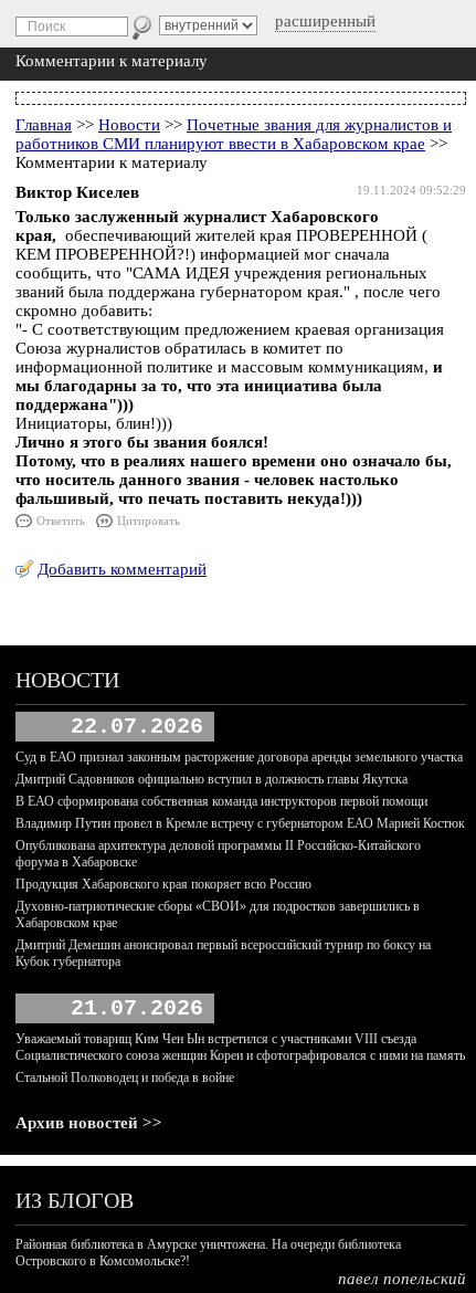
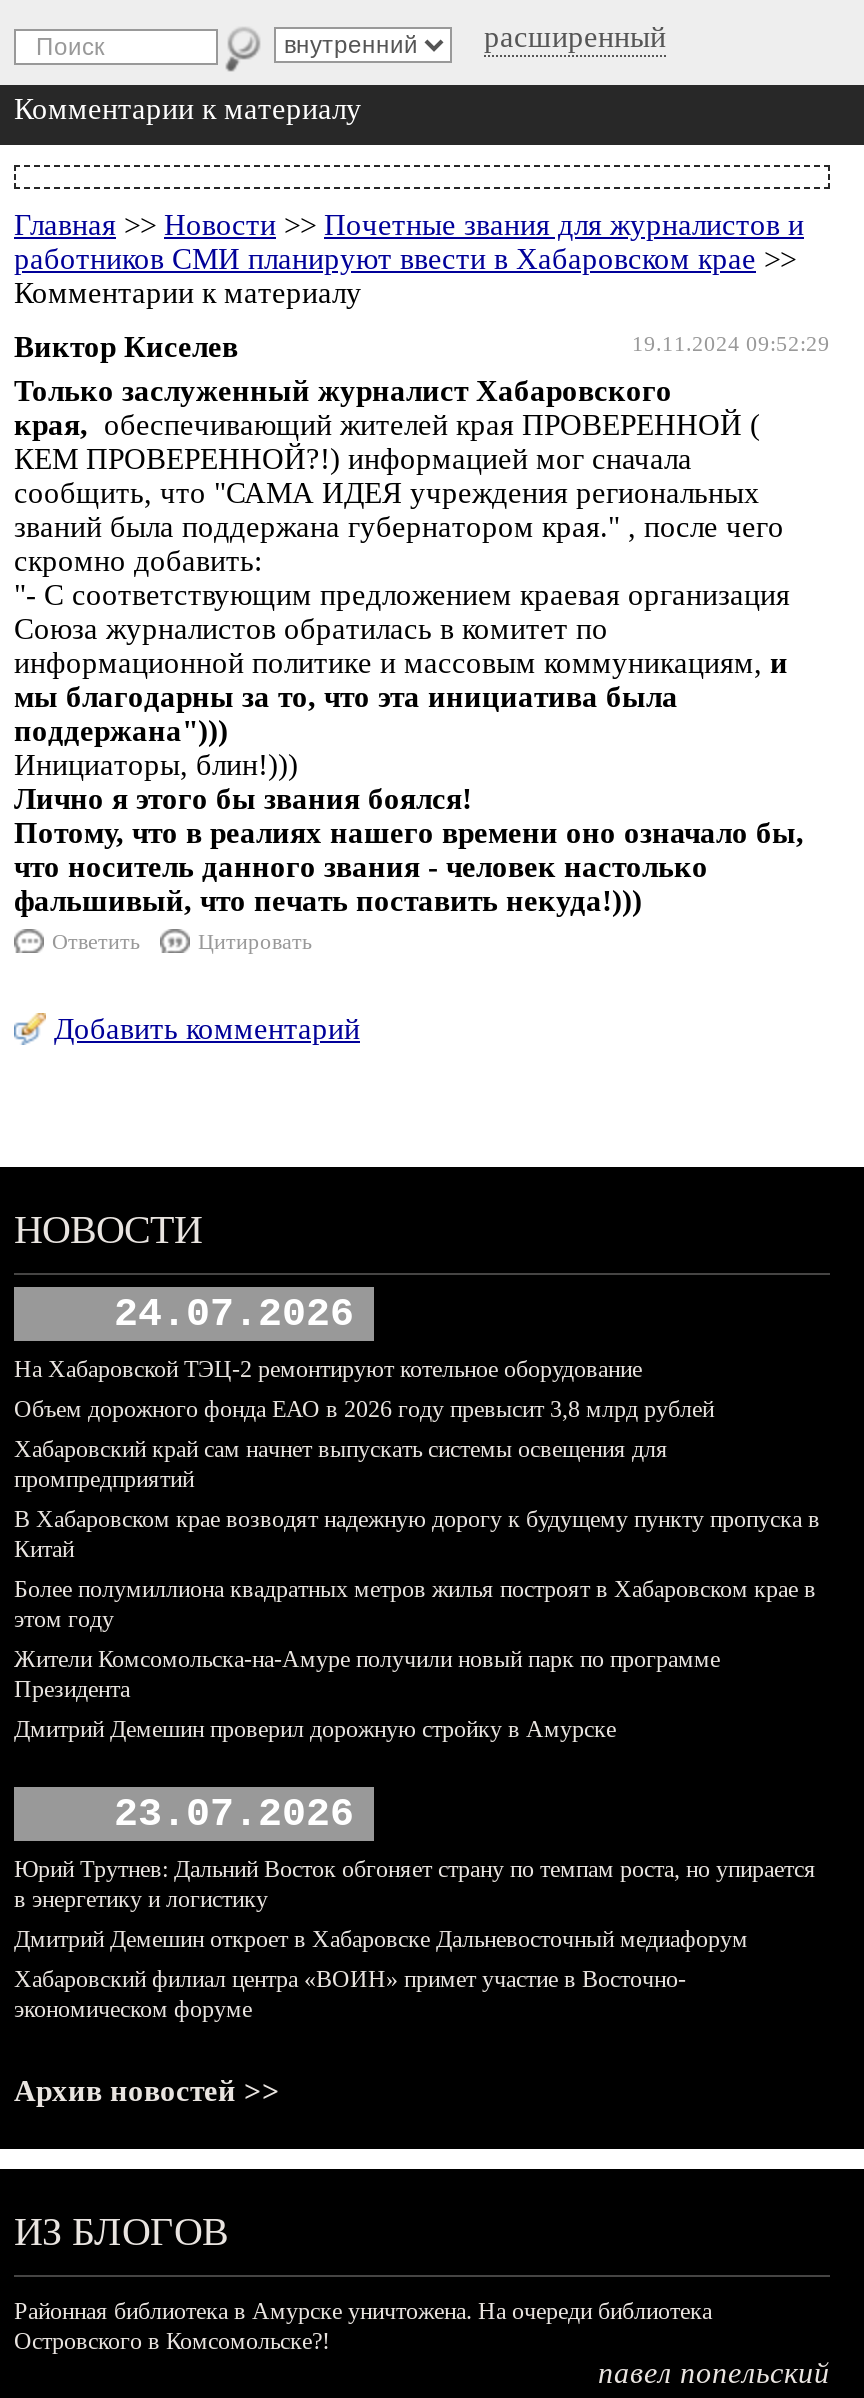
- 22.07.2026
- Суд в ЕАО признал законным расторжение договора аренды земельного участка
- Дмитрий Садовников официально вступил в должность главы Якутска
- В ЕАО сформирована собственная команда инструкторов первой помощи
- Владимир Путин провел в Кремле встречу с губернатором ЕАО Марией Костюк
- Опубликована архитектура деловой программы II Российско-Китайского
- форума в Хабаровске
- Продукция Хабаровского края покоряет всю Россию
- Духовно-патриотические сборы «СВОИ» для подростков завершились в
- Хабаровском крае
- Дмитрий Демешин анонсировал первый всероссийский турнир по боксу на
- Кубок губернатора
+ 24.07.2026
+ На Хабаровской ТЭЦ-2 ремонтируют котельное оборудование
+ Объем дорожного фонда ЕАО в 2026 году превысит 3,8 млрд рублей
+ Хабаровский край сам начнет выпускать системы освещения для
+ промпредприятий
+ В Хабаровском крае возводят надежную дорогу к будущему пункту пропуска в
+ Китай
+ Более полумиллиона квадратных метров жилья построят в Хабаровском крае в
+ этом году
+ Жители Комсомольска-на-Амуре получили новый парк по программе
+ Президента
+ Дмитрий Демешин проверил дорожную стройку в Амурске

- 21.07.2026
- Уважаемый товарищ Ким Чен Ын встретился с участниками VIII съезда
- Социалистического союза женщин Кореи и сфотографировался с ними на память
- Стальной Полководец и победа в войне
+ 23.07.2026
+ Юрий Трутнев: Дальний Восток обгоняет страну по темпам роста, но упирается
+ в энергетику и логистику
+ Дмитрий Демешин откроет в Хабаровске Дальневосточный медиафорум
+ Хабаровский филиал центра «ВОИН» примет участие в Восточно-
+ экономическом форуме
